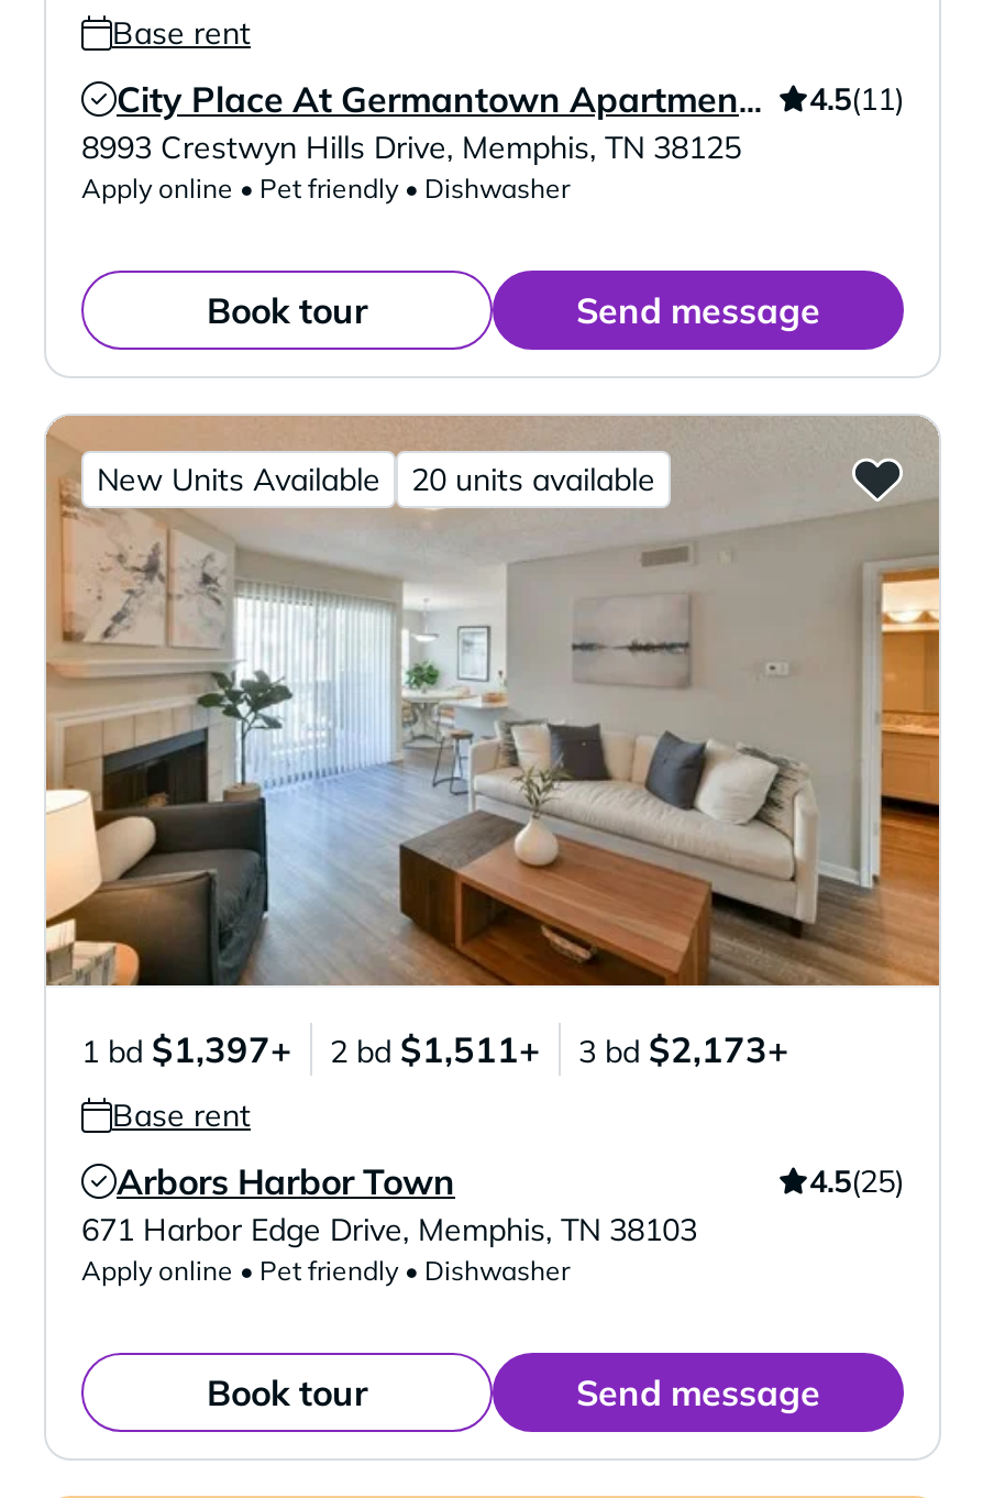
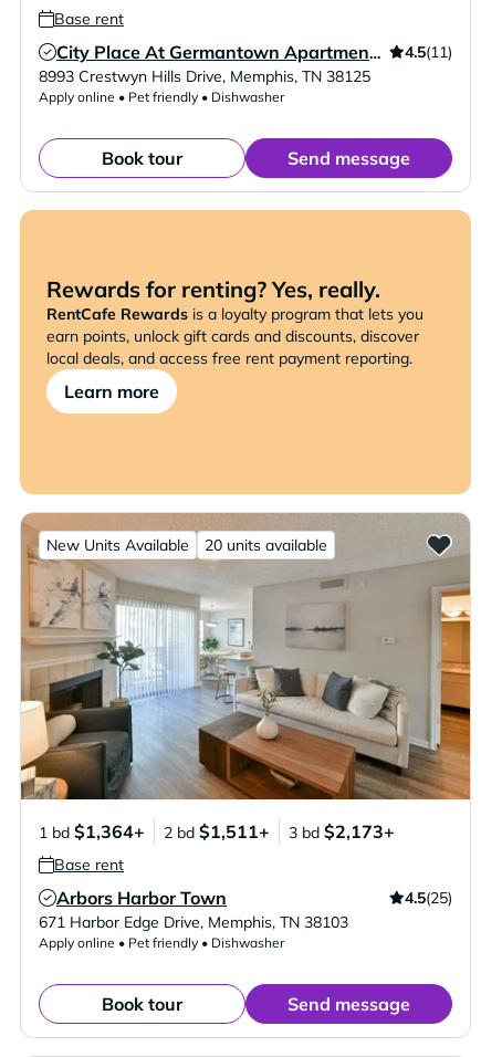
+ [image]
+ Rewards for renting? Yes, really.
+ RentCafe Rewards is a loyalty program that lets you
+ earn points, unlock gift cards and discounts, discover
+ local deals, and access free rent payment reporting.
+ Learn more

- 1 bd $1,397+ 2 bd $1,511+ 3 bd $2,173+
+ 1 bd $1,364+ 2 bd $1,511+ 3 bd $2,173+
